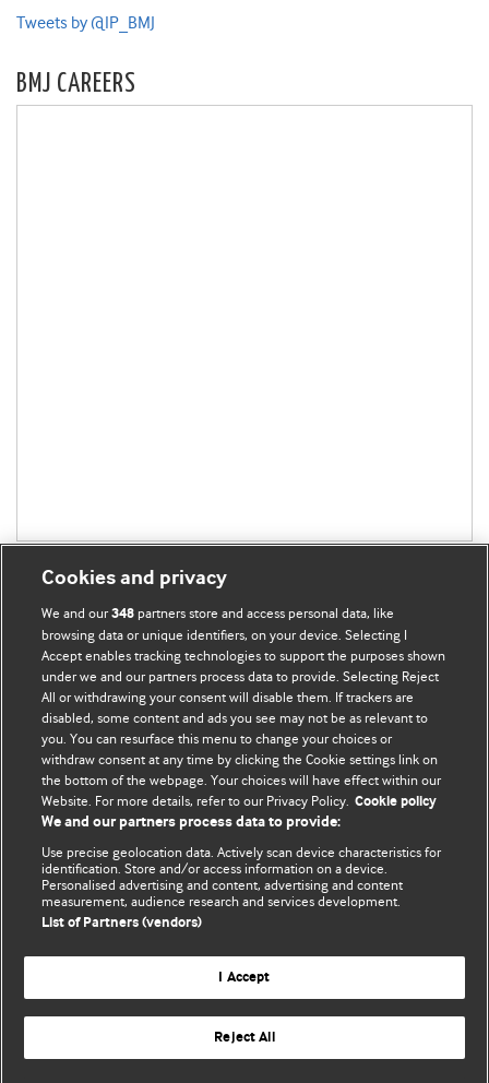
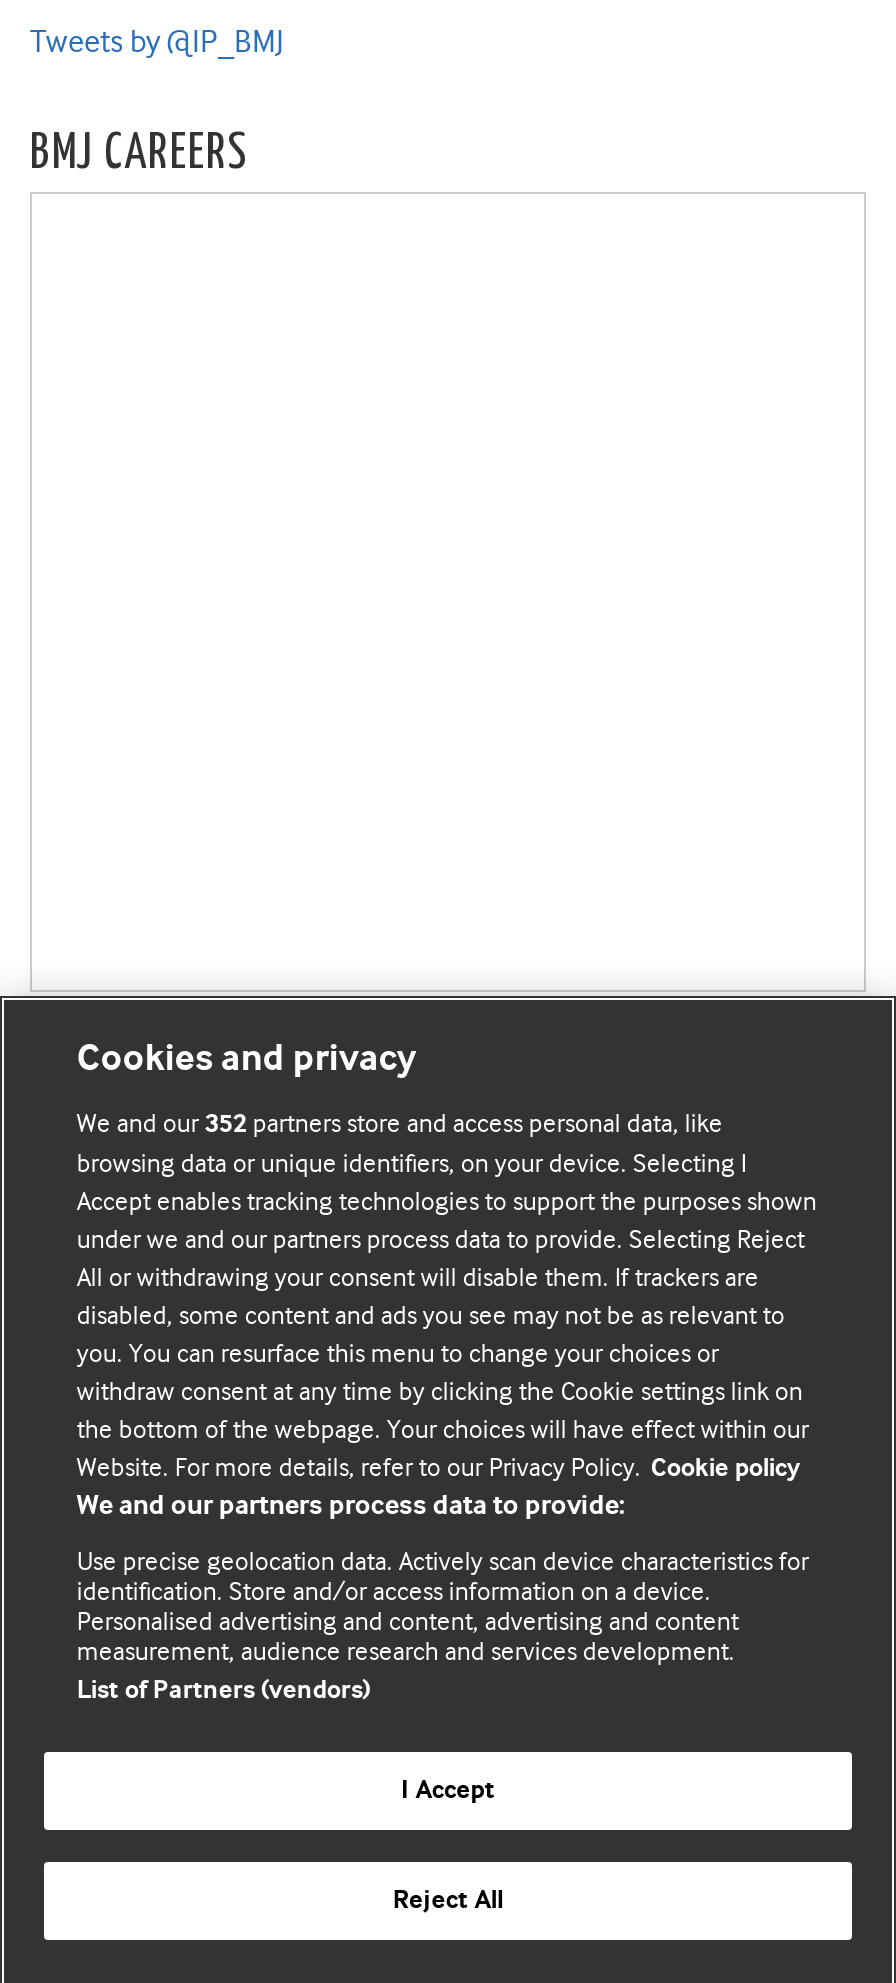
- We and our 348 partners store and access personal data, like
+ We and our 352 partners store and access personal data, like
